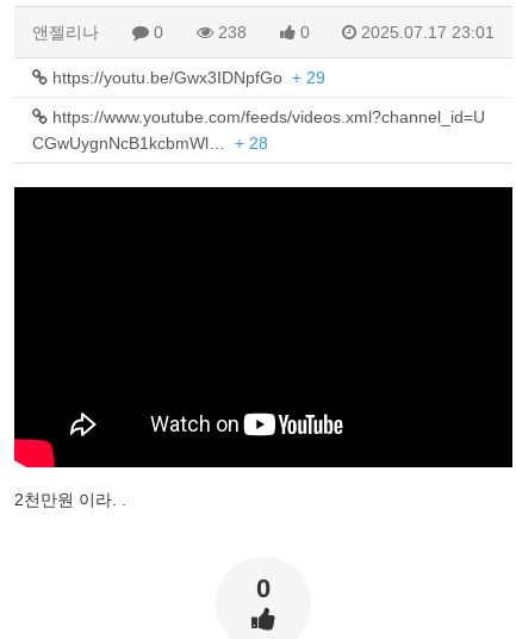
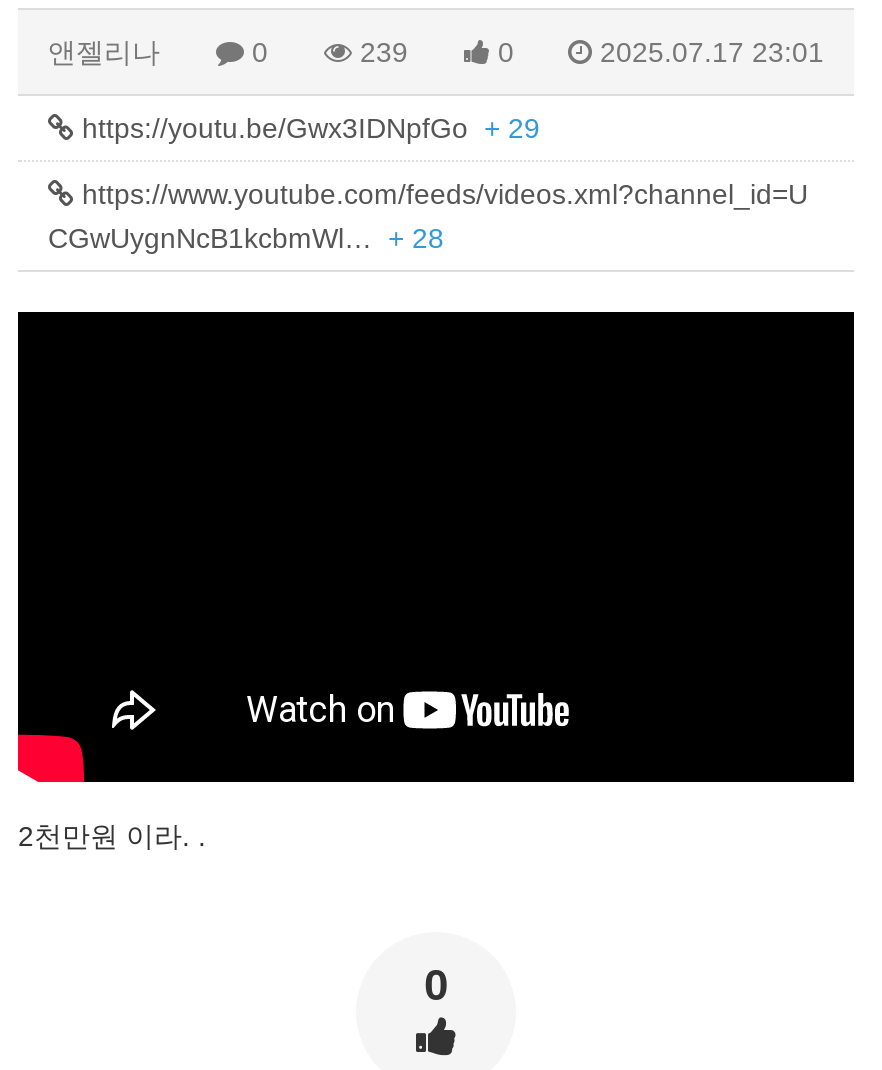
- 238
+ 239
